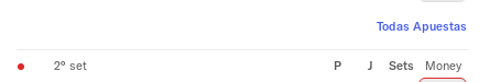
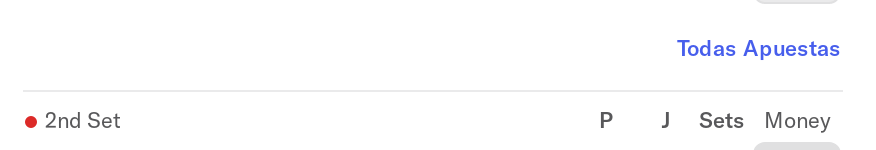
- 2° set
+ 2nd Set
